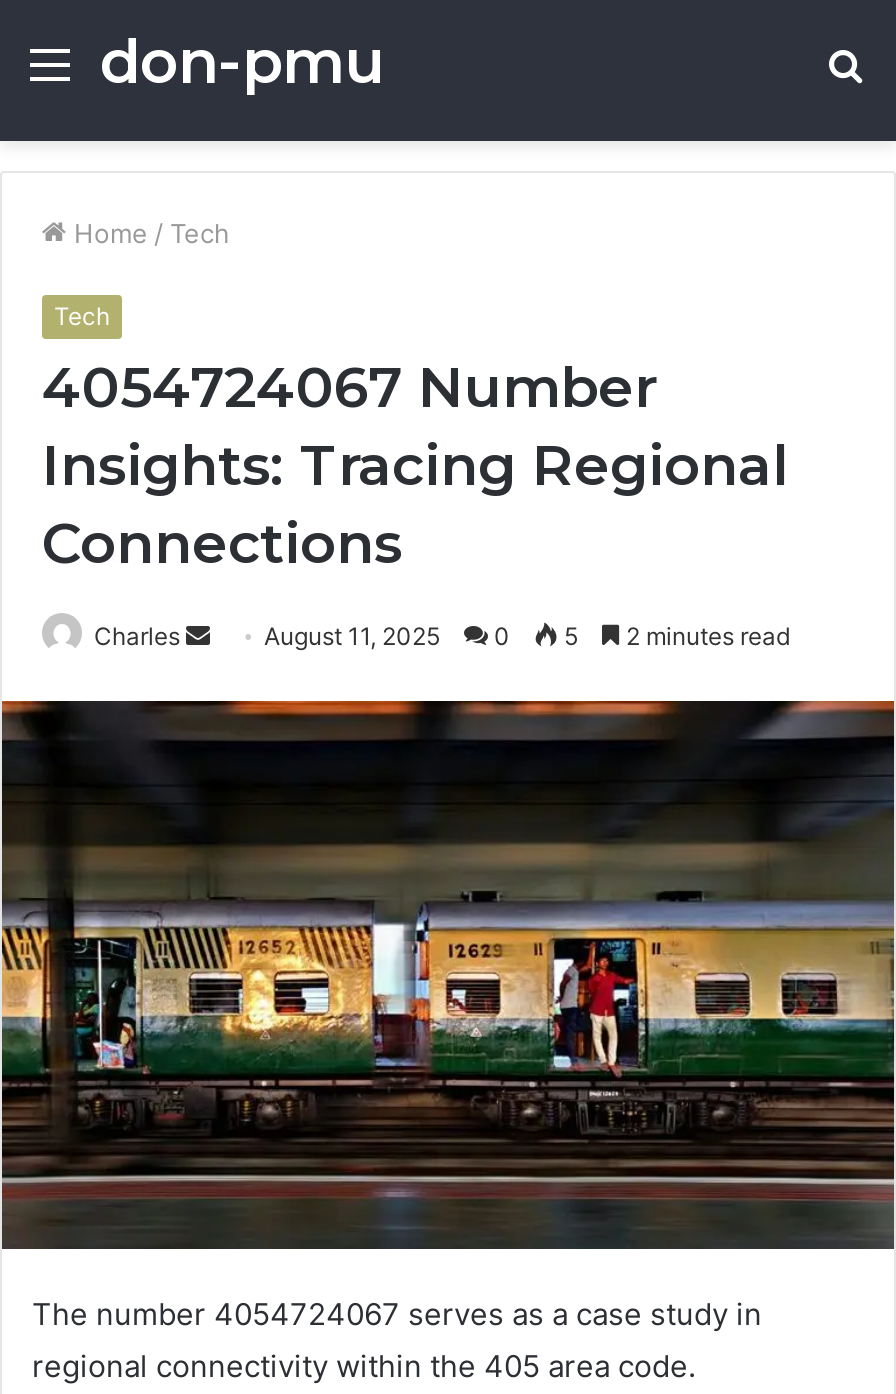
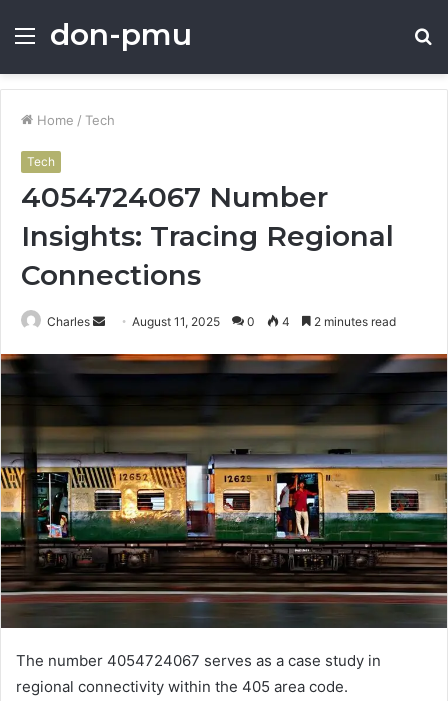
- 5
+ 4
